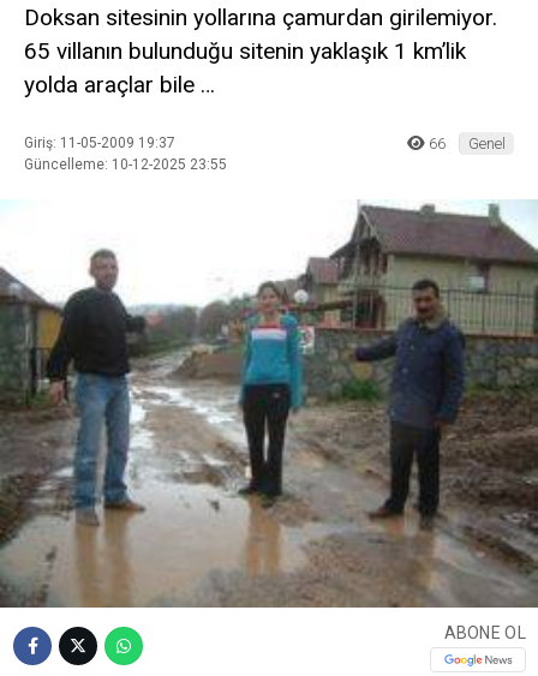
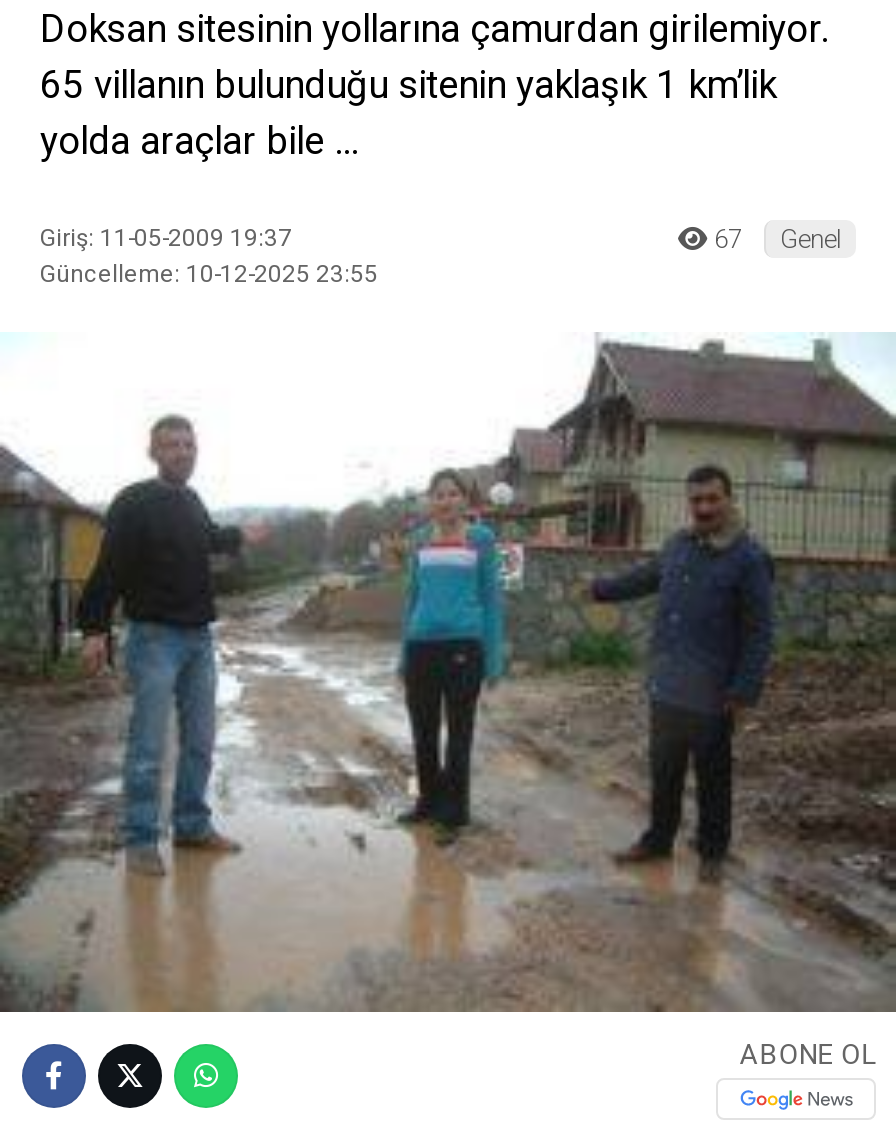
- 66 Genel
+ 67 Genel
